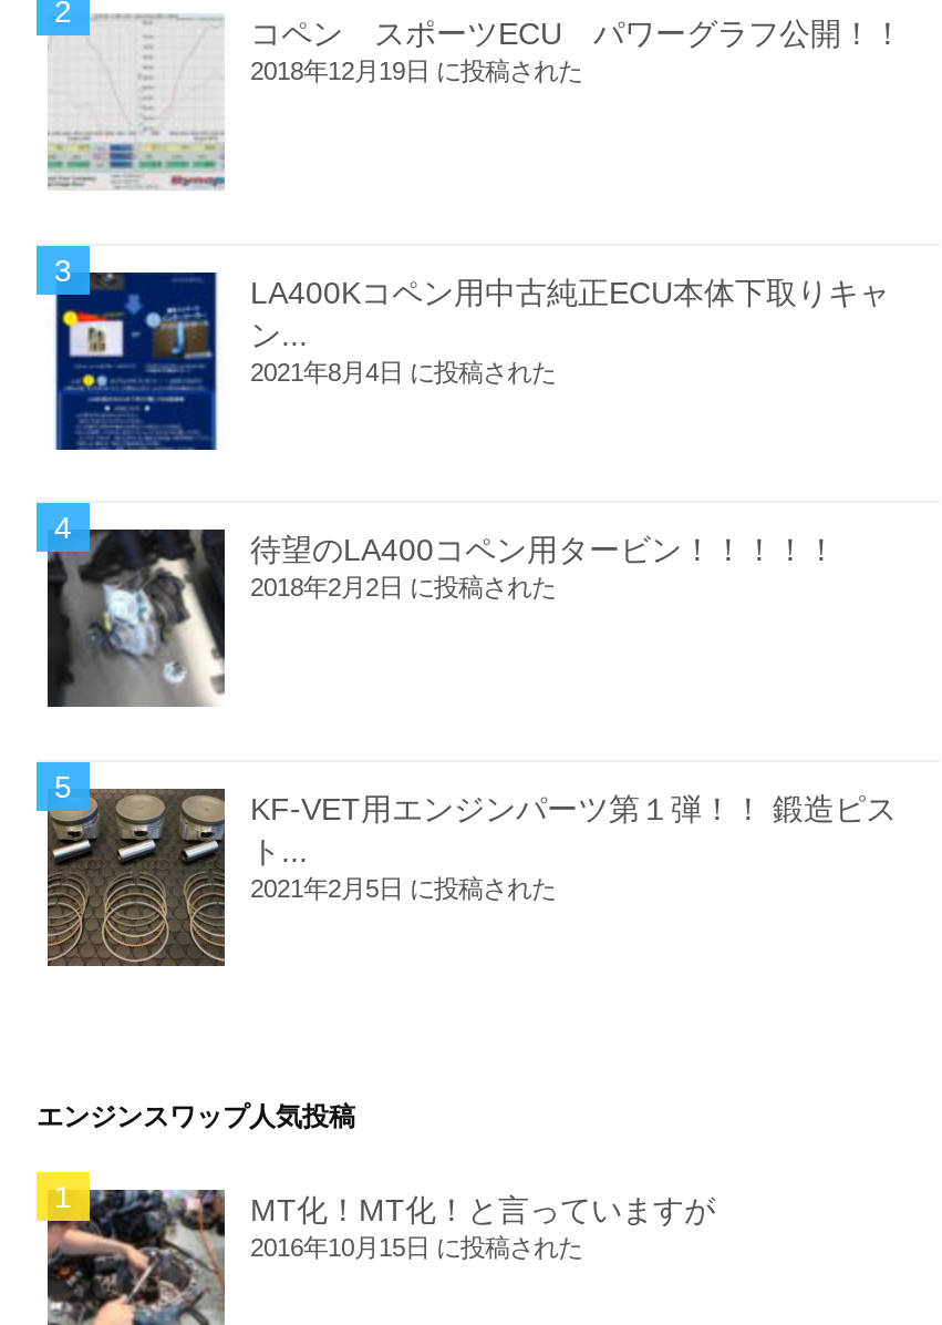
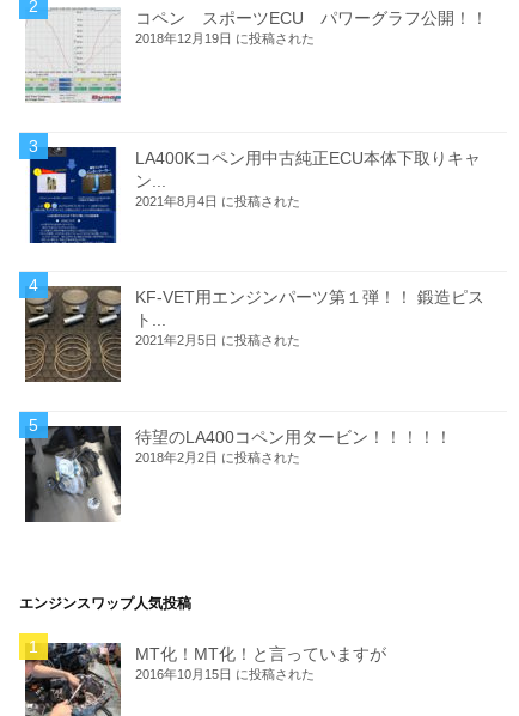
moved down: [image] | 待望のLA400コペン用タービン！！！！！ | 2018年2月2日 に投稿された

moved up: [image] | KF-VET用エンジンパーツ第１弾！！ 鍛造ピス | ト... | 2021年2月5日 に投稿された
